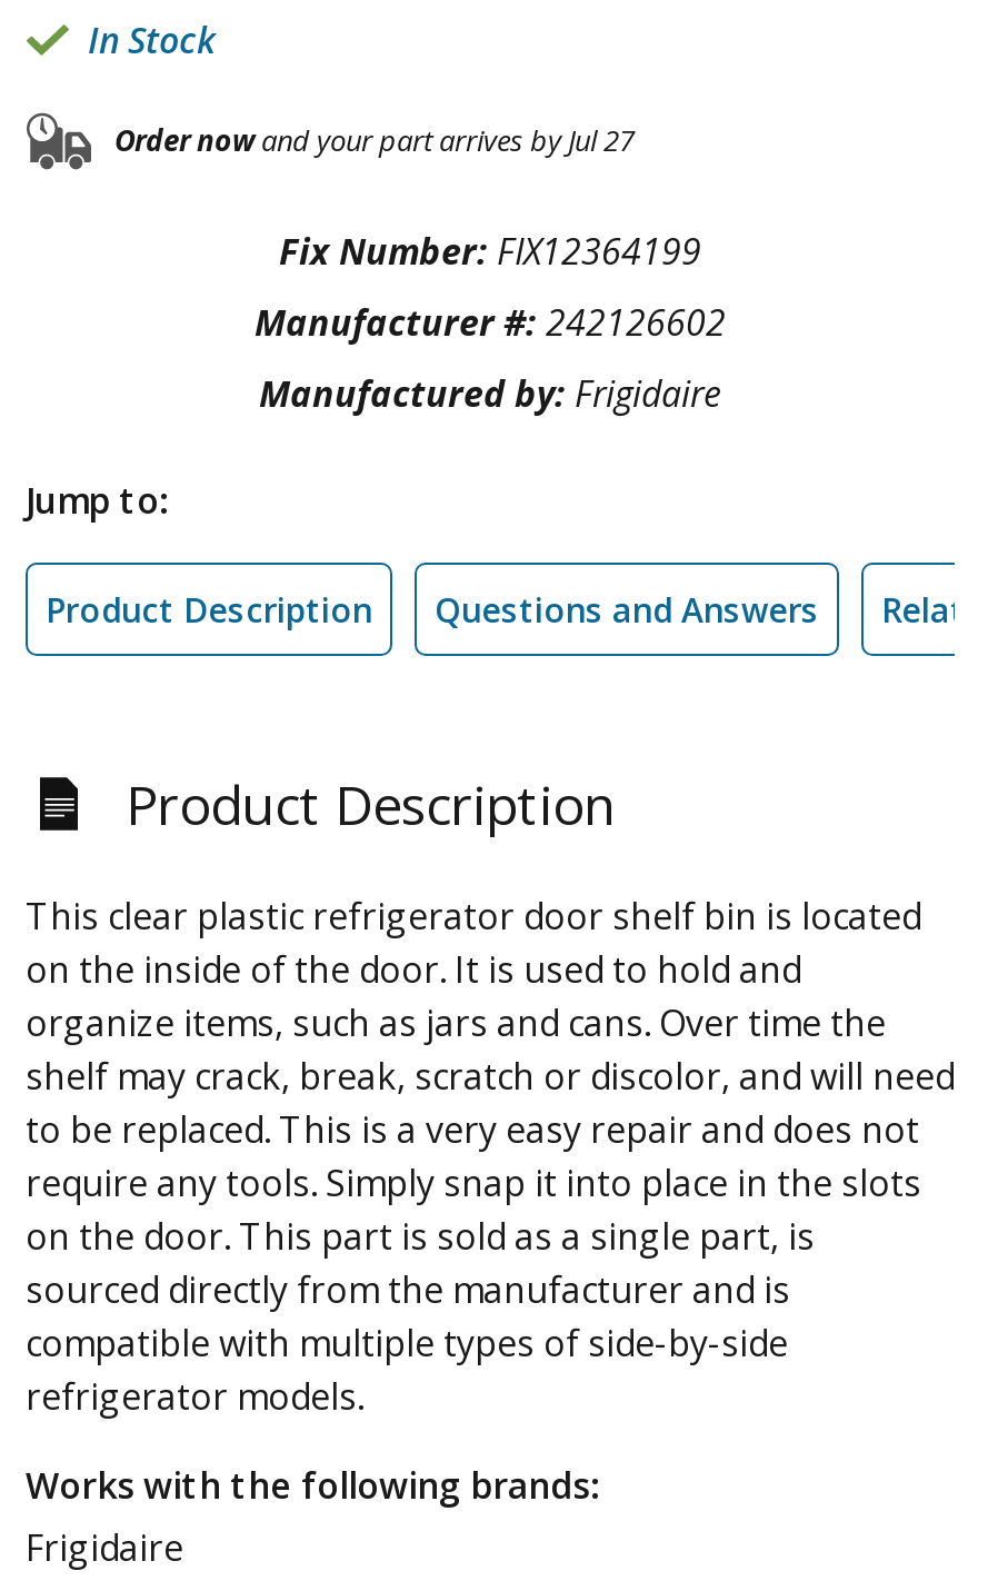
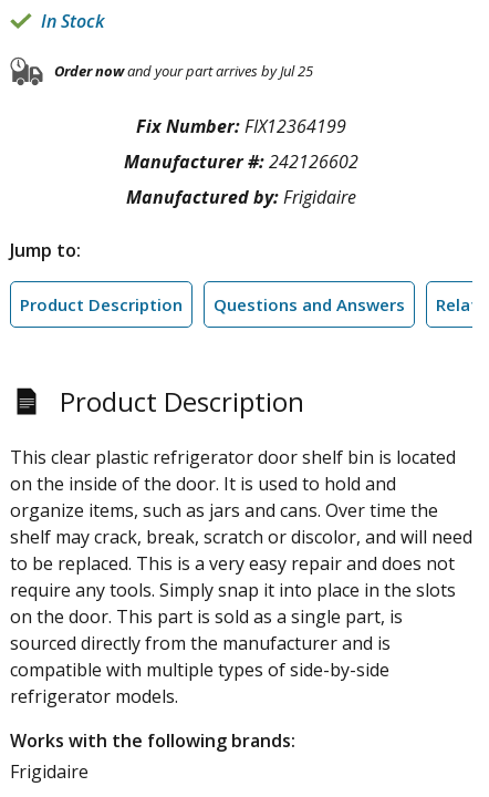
- Order nowand your part arrives by Jul 27
+ Order nowand your part arrives by Jul 25
